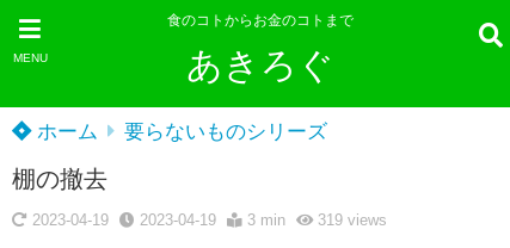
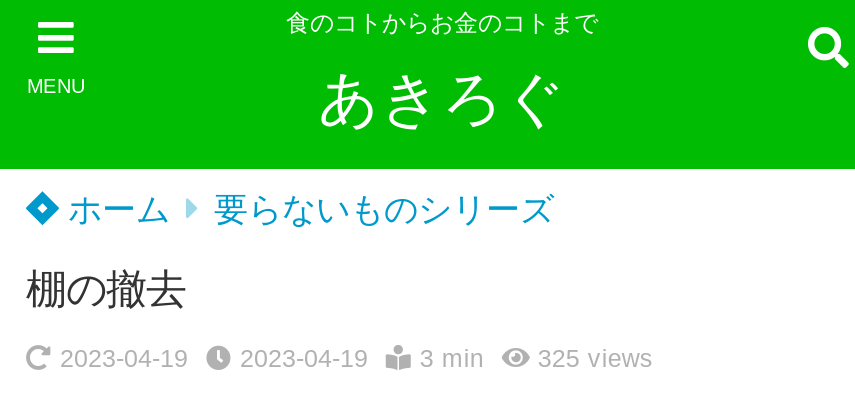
- 2023-04-19 2023-04-19 3 min 319 views
+ 2023-04-19 2023-04-19 3 min 325 views
